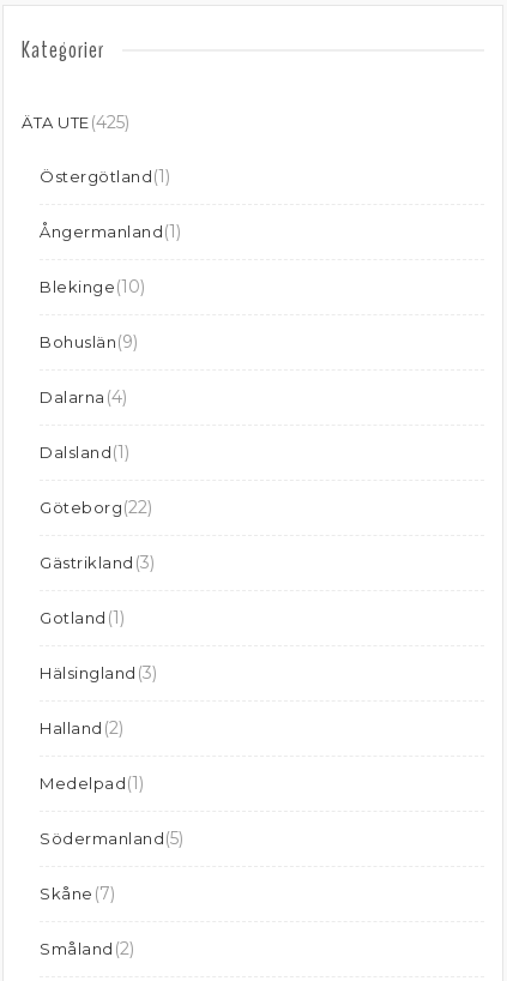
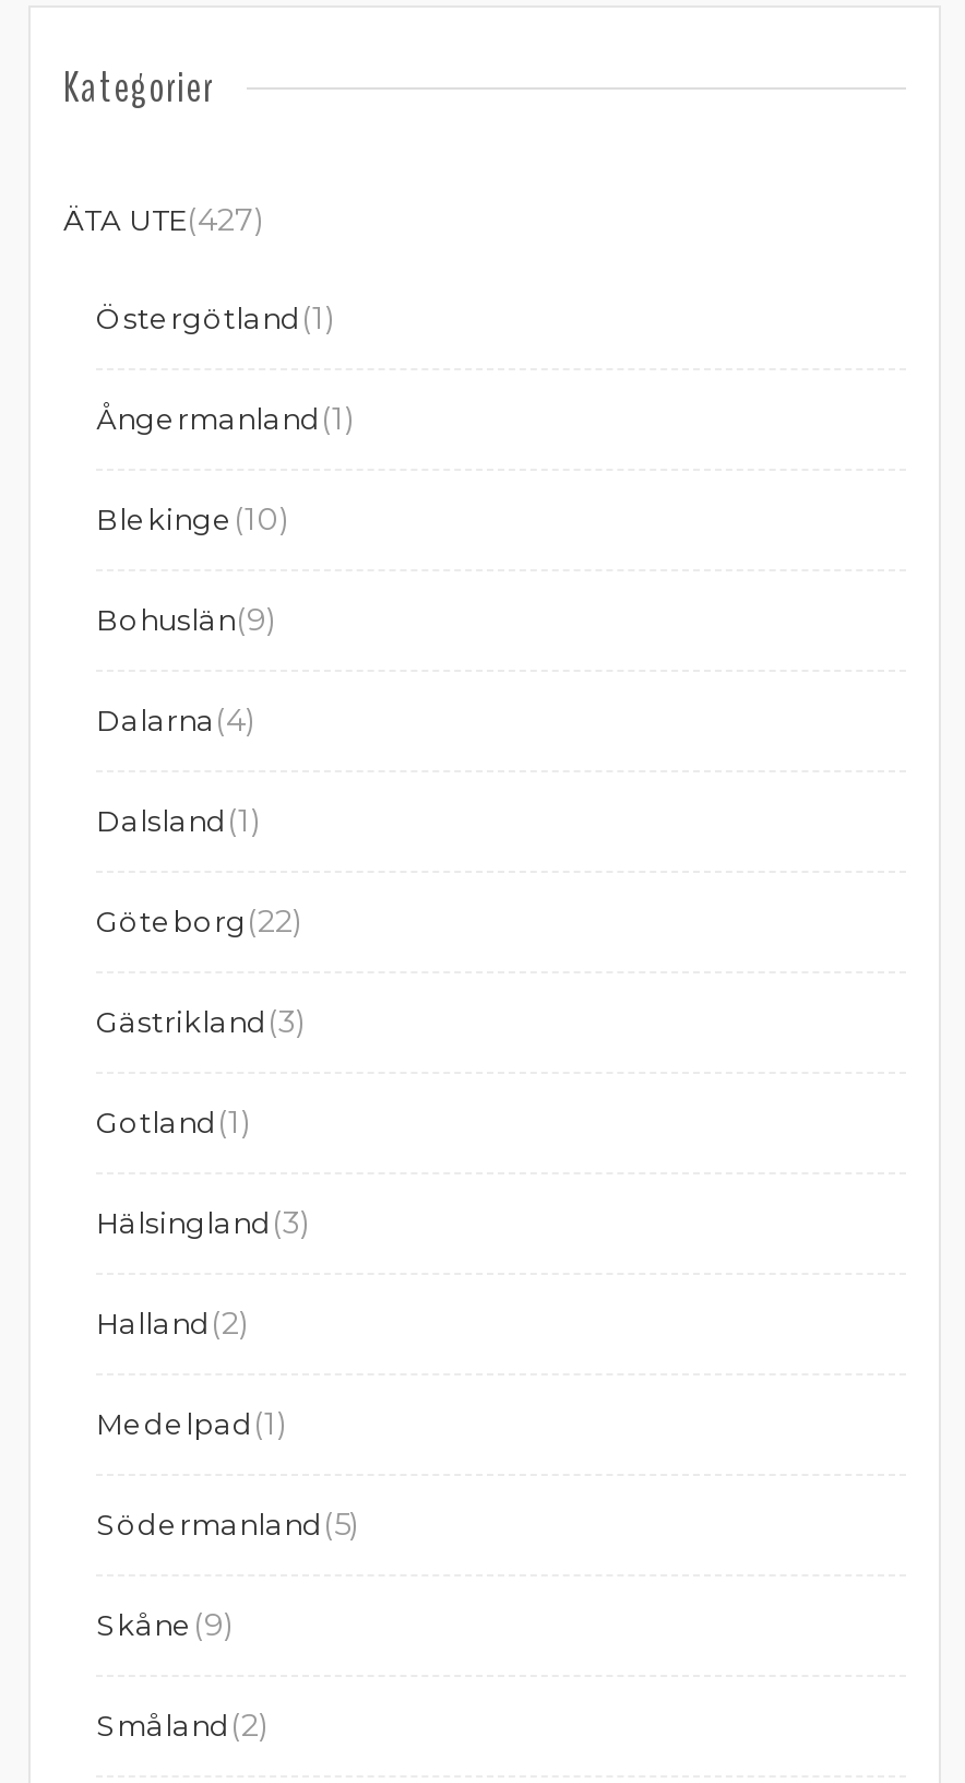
- ÄTA UTE(425)
+ ÄTA UTE(427)

- Skåne (7)
+ Skåne (9)
